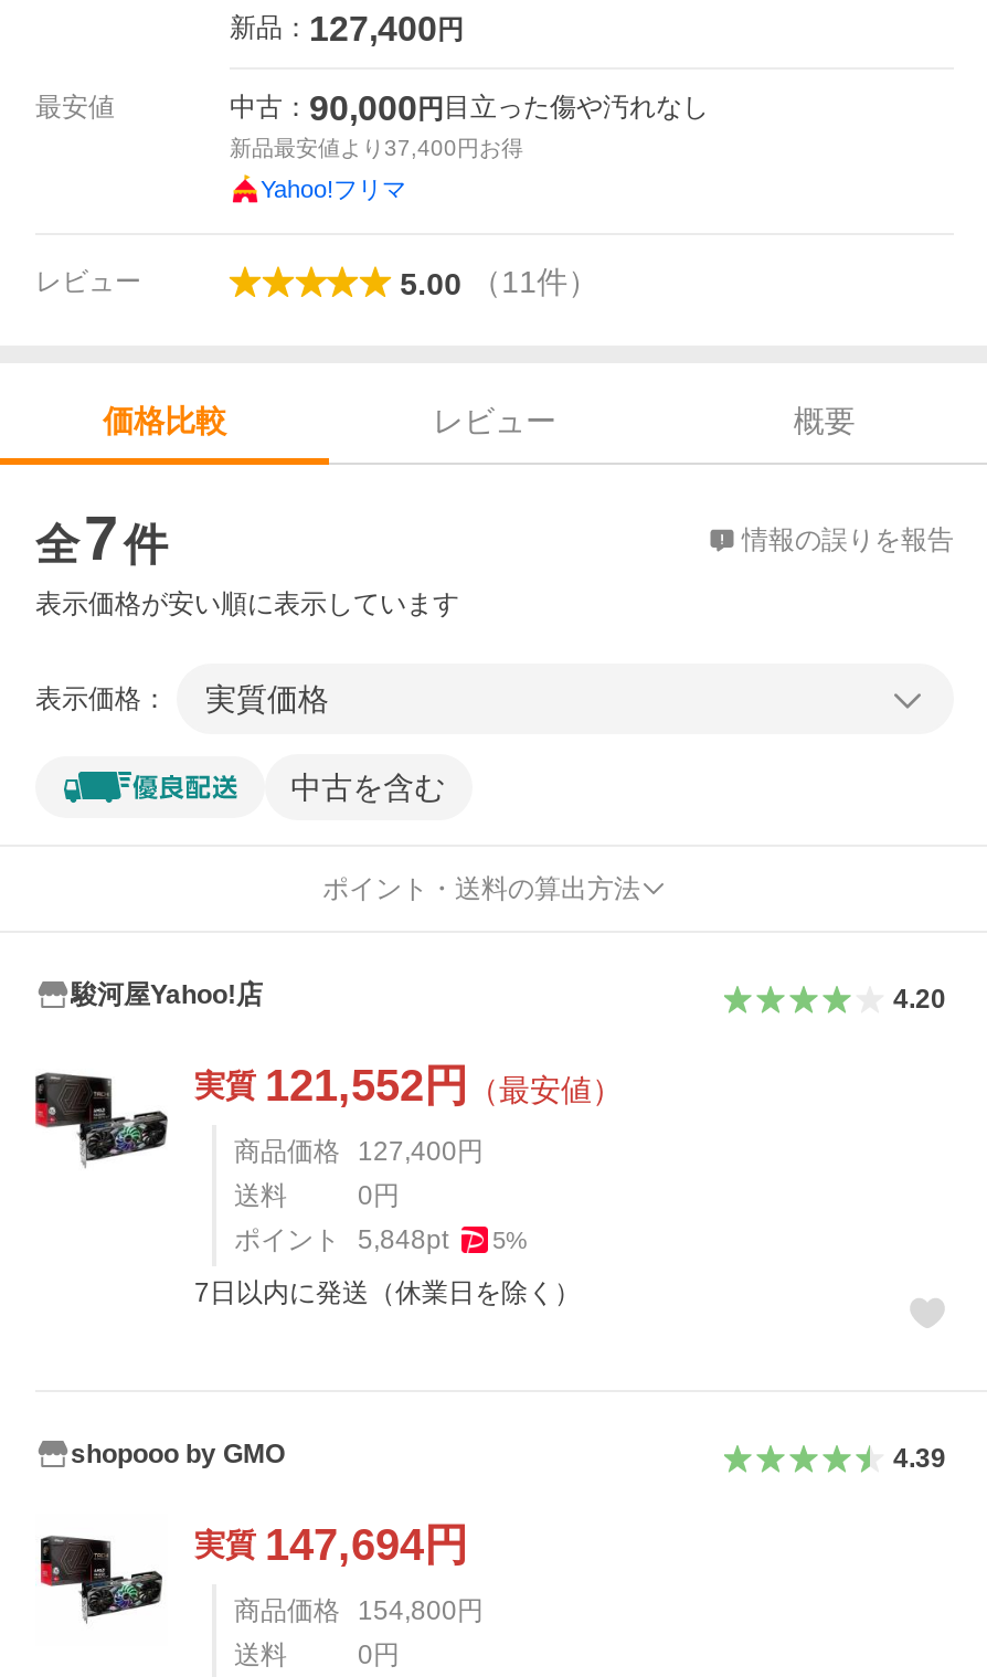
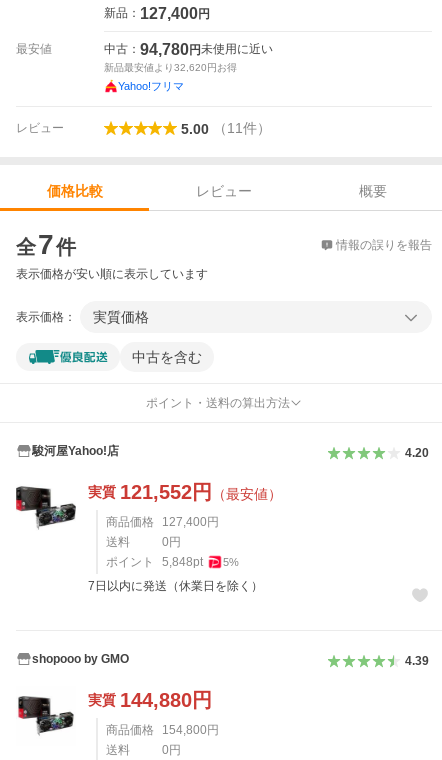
- 中古：90,000円目立った傷や汚れなし
- 新品最安値より37,400円お得
+ 中古：94,780円未使用に近い
+ 新品最安値より32,620円お得

- 実質147,694円
+ 実質144,880円
